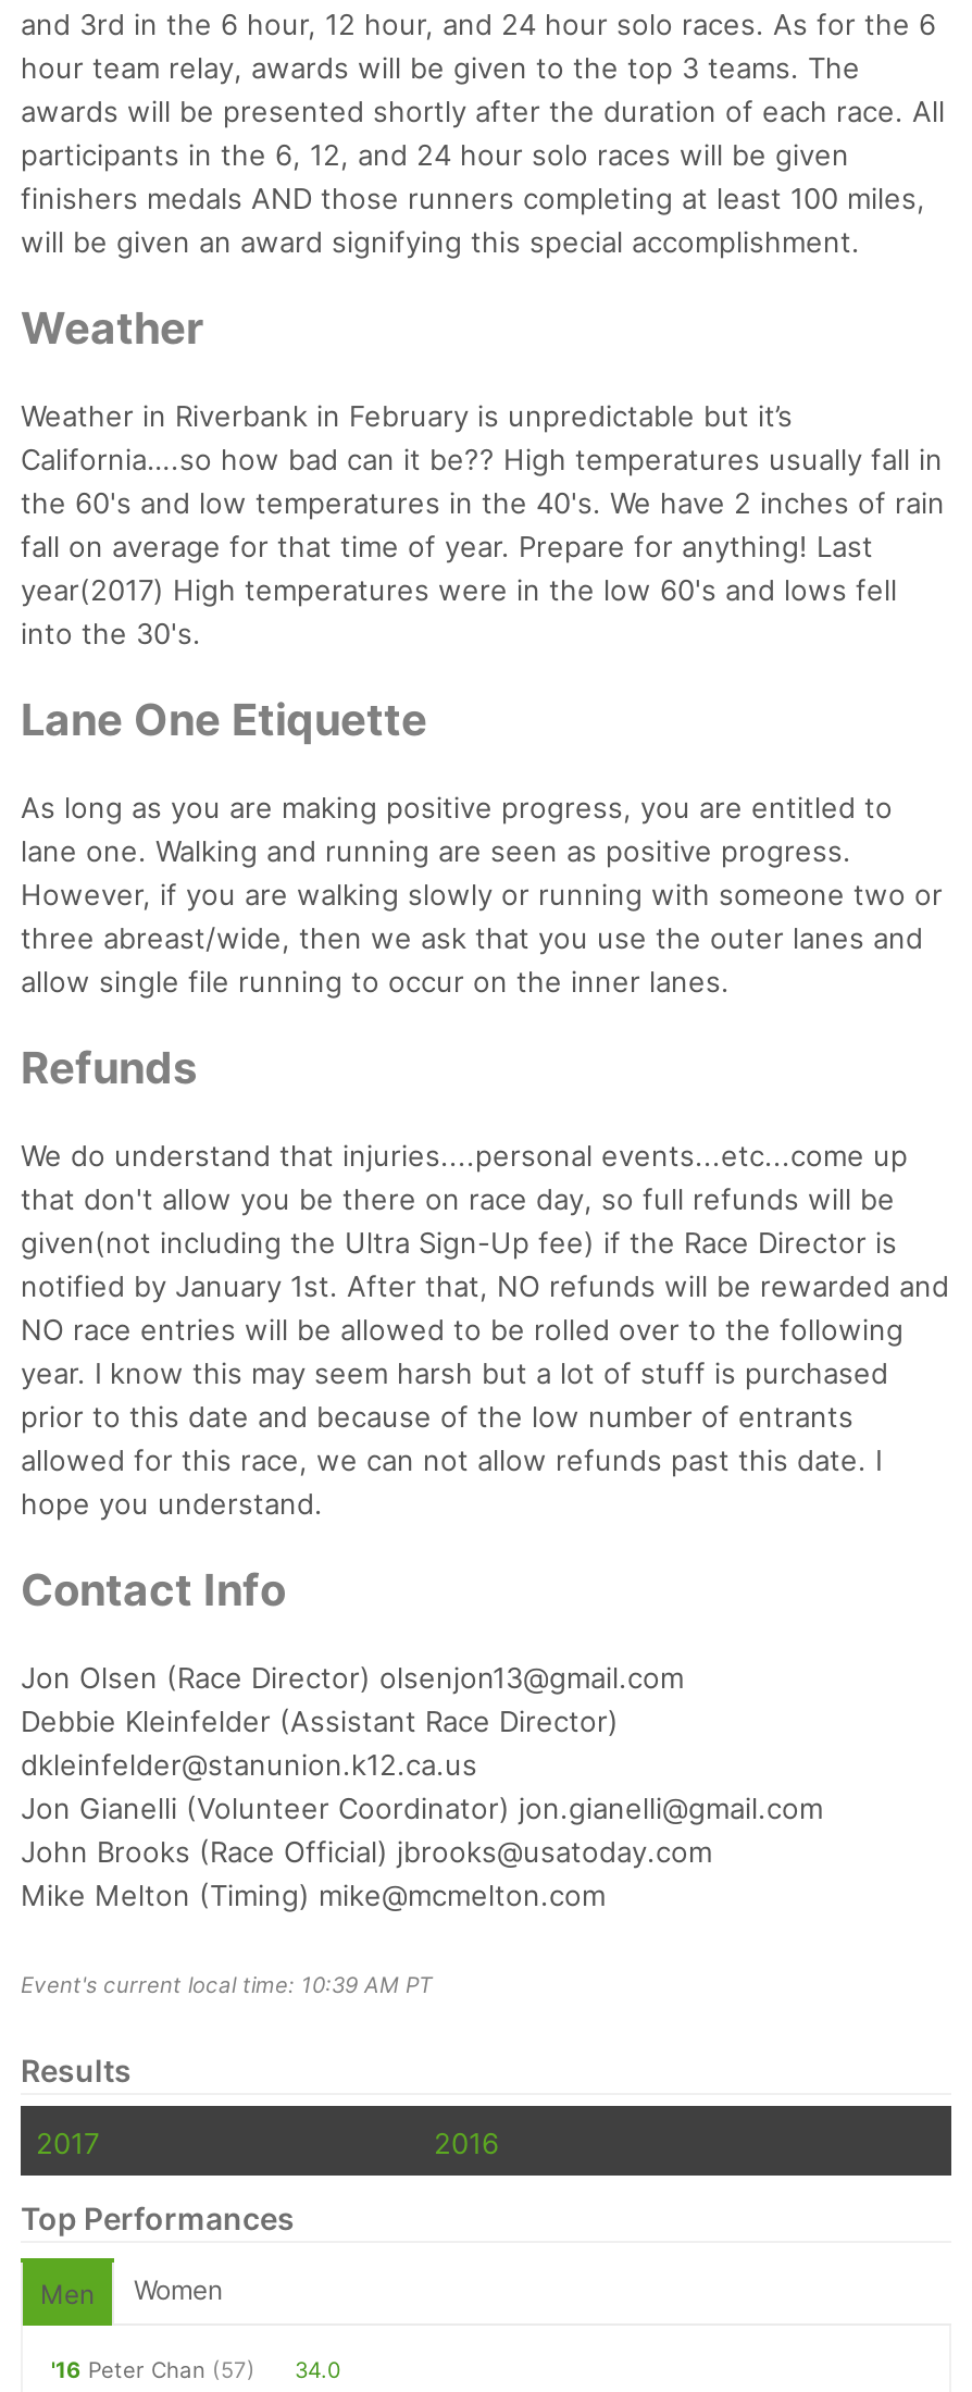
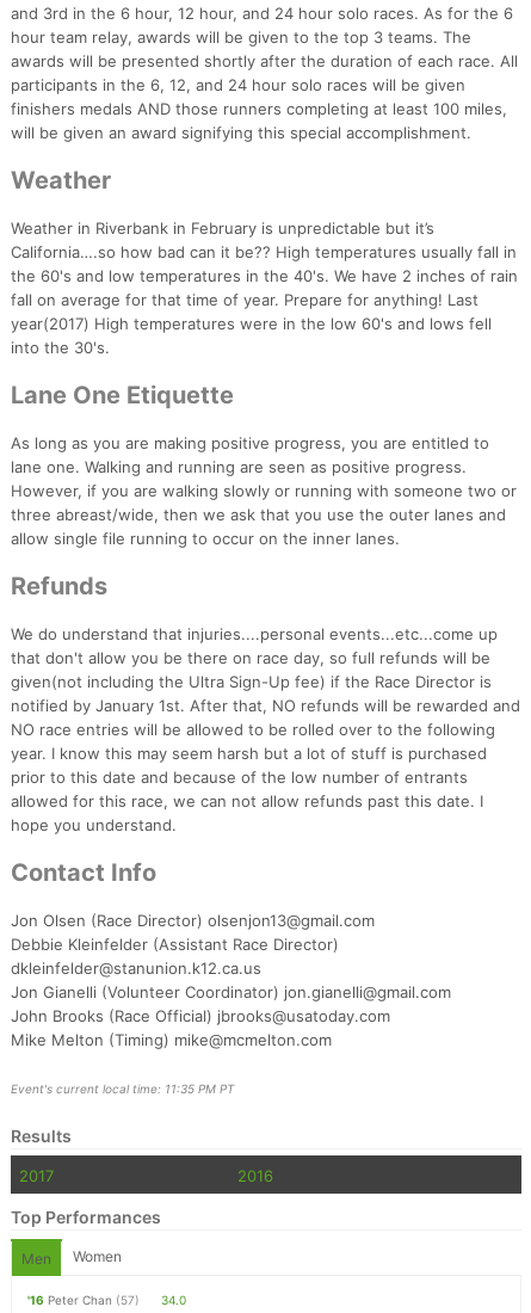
- Event's current local time: 10:39 AM PT
+ Event's current local time: 11:35 PM PT
